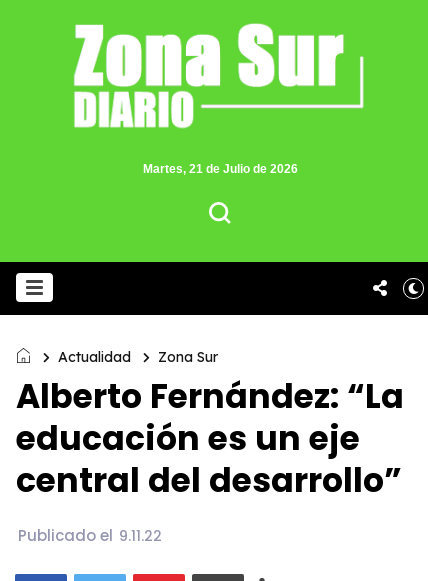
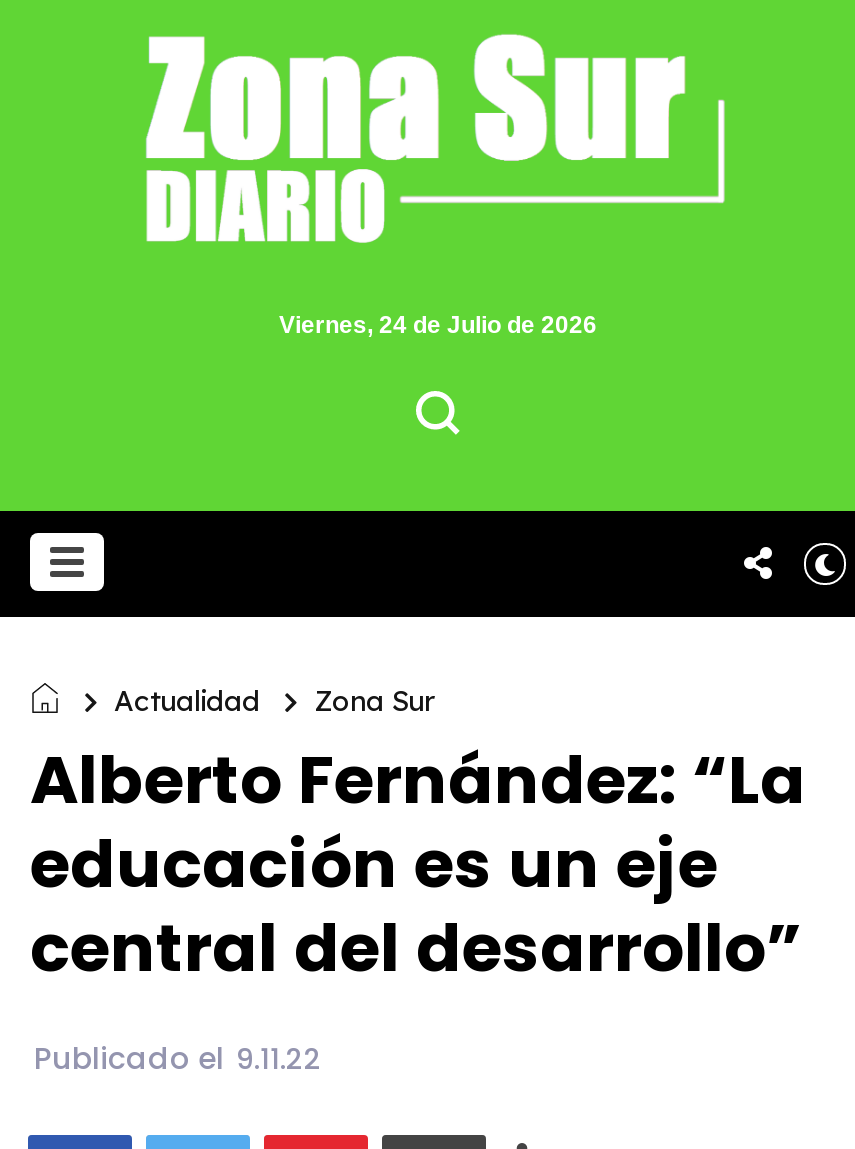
- Martes, 21 de Julio de 2026
+ Viernes, 24 de Julio de 2026
